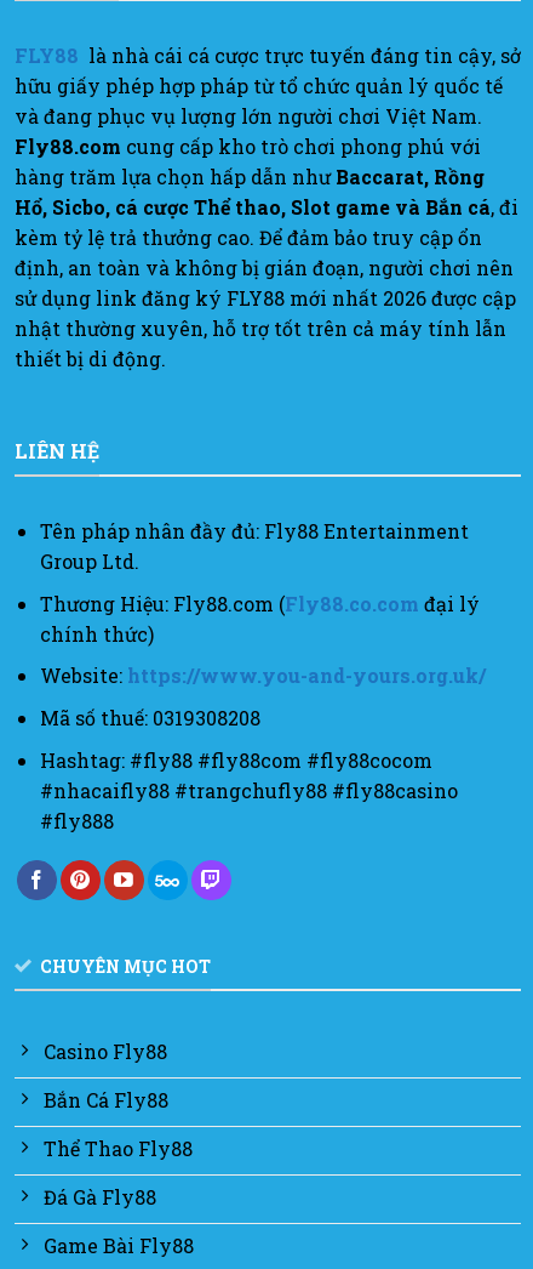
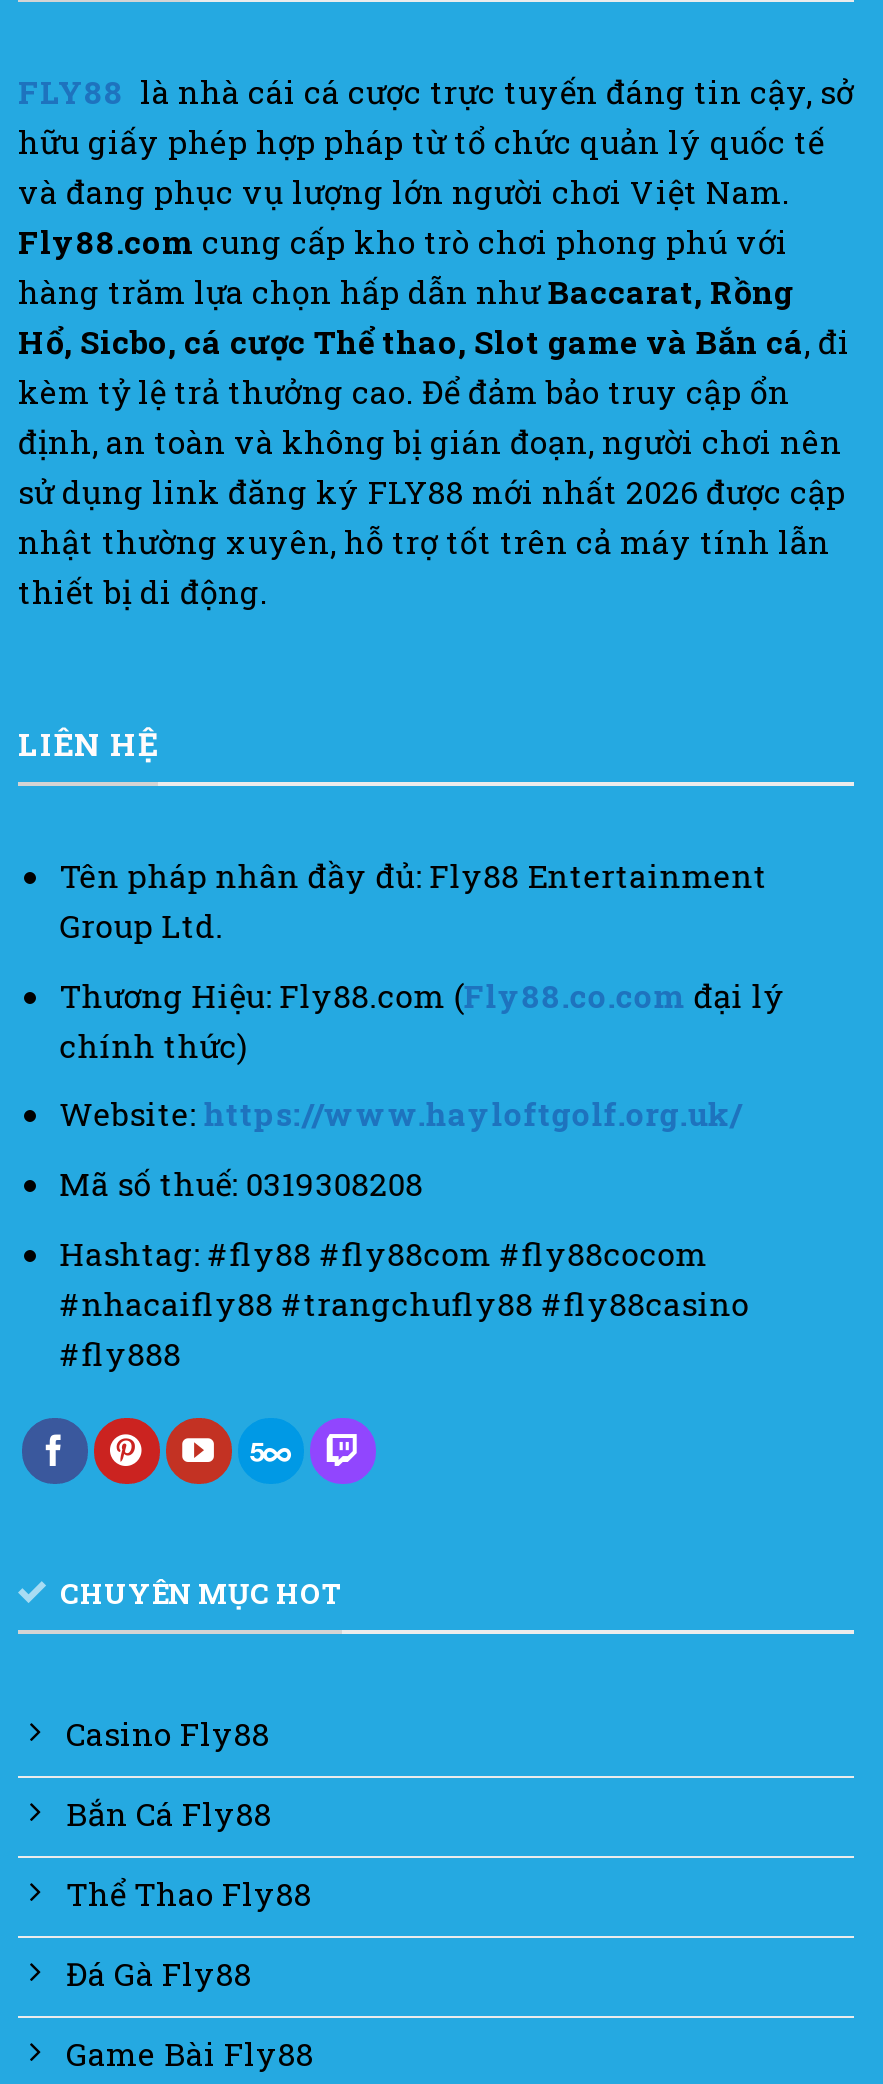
- Website: https://www.you-and-yours.org.uk/
+ Website: https://www.hayloftgolf.org.uk/
